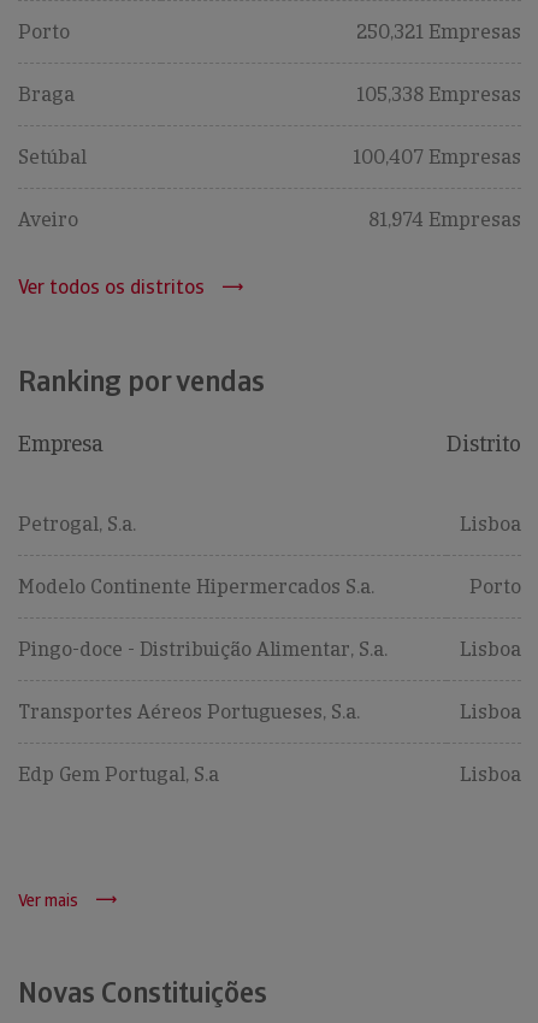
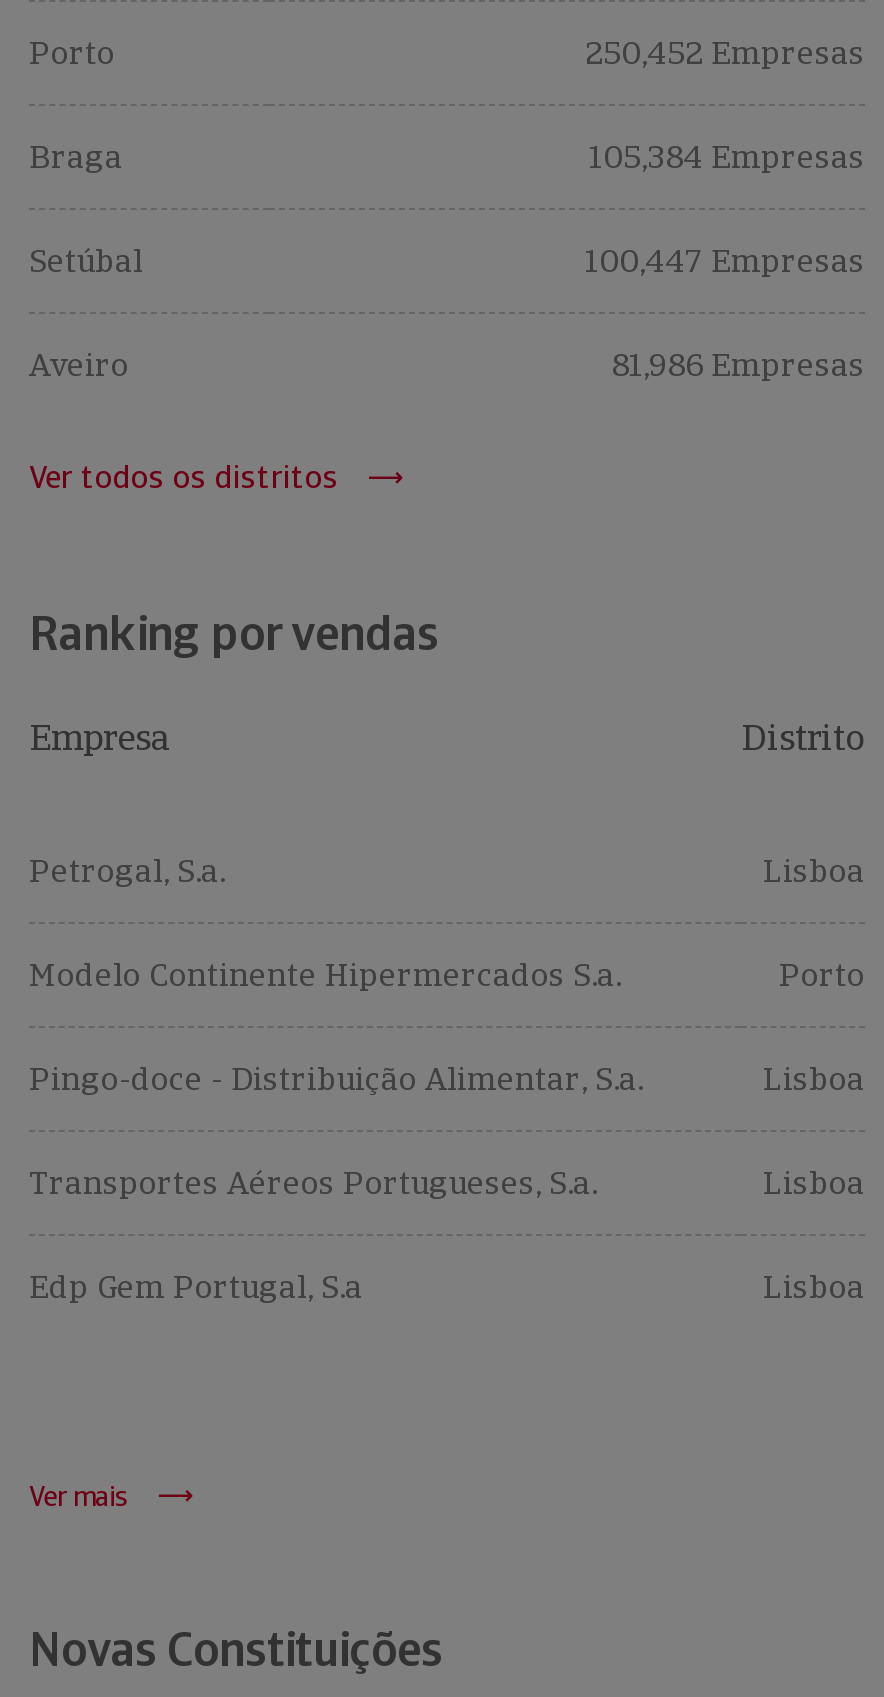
- 250,321 Empresas
+ 250,452 Empresas

- 105,338 Empresas
+ 105,384 Empresas

- 100,407 Empresas
+ 100,447 Empresas

- 81,974 Empresas
+ 81,986 Empresas
